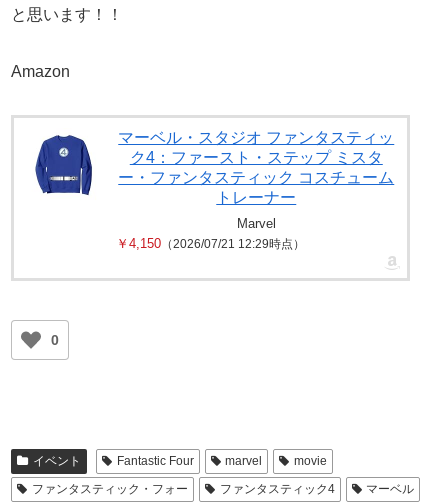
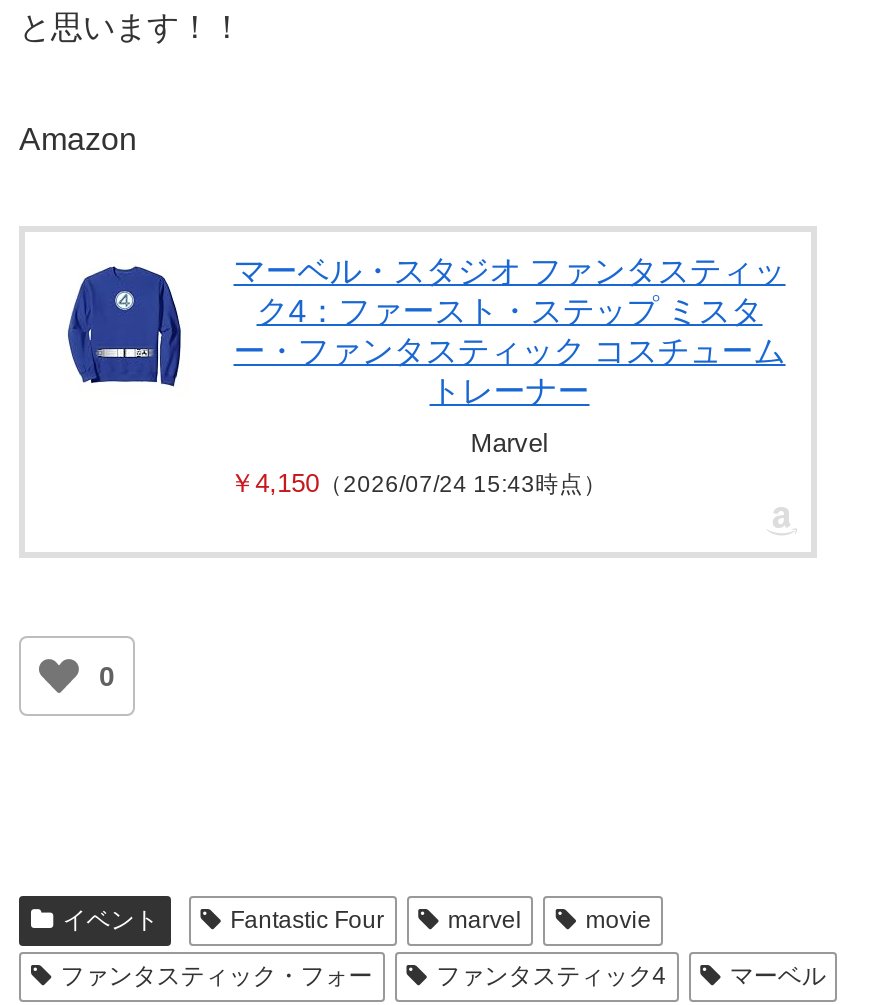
- ￥4,150（2026/07/21 12:29時点）
+ ￥4,150（2026/07/24 15:43時点）
